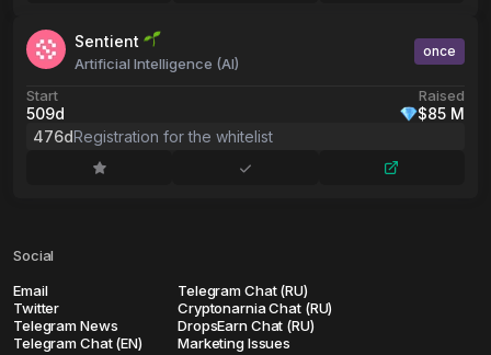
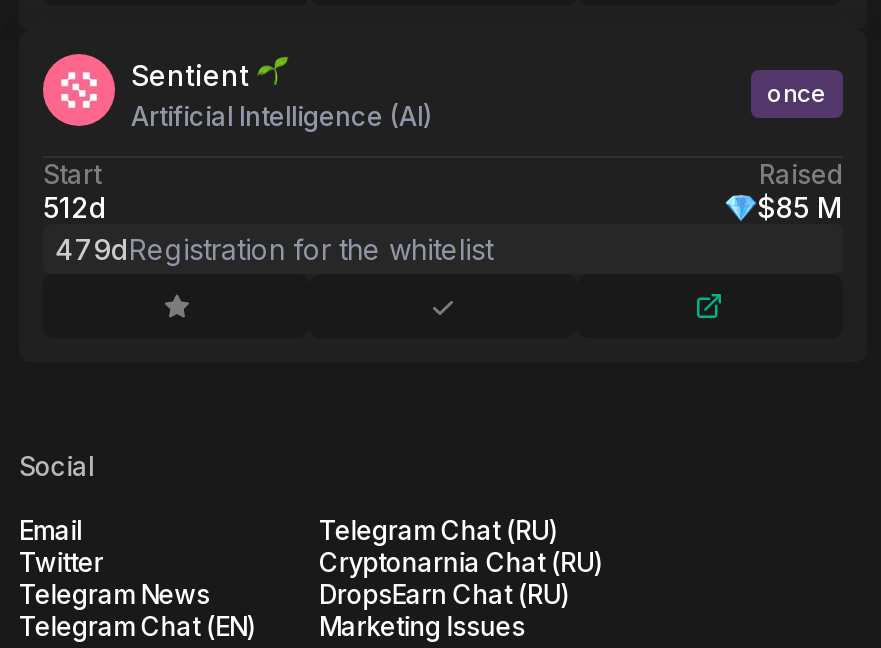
- 509d
+ 512d

- 476dRegistration for the whitelist
+ 479dRegistration for the whitelist
